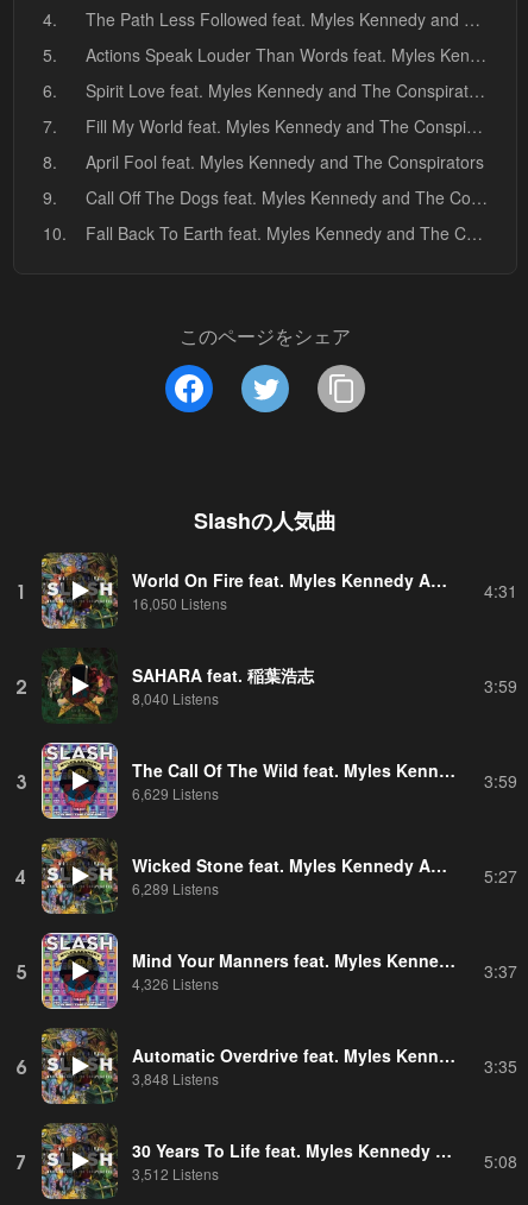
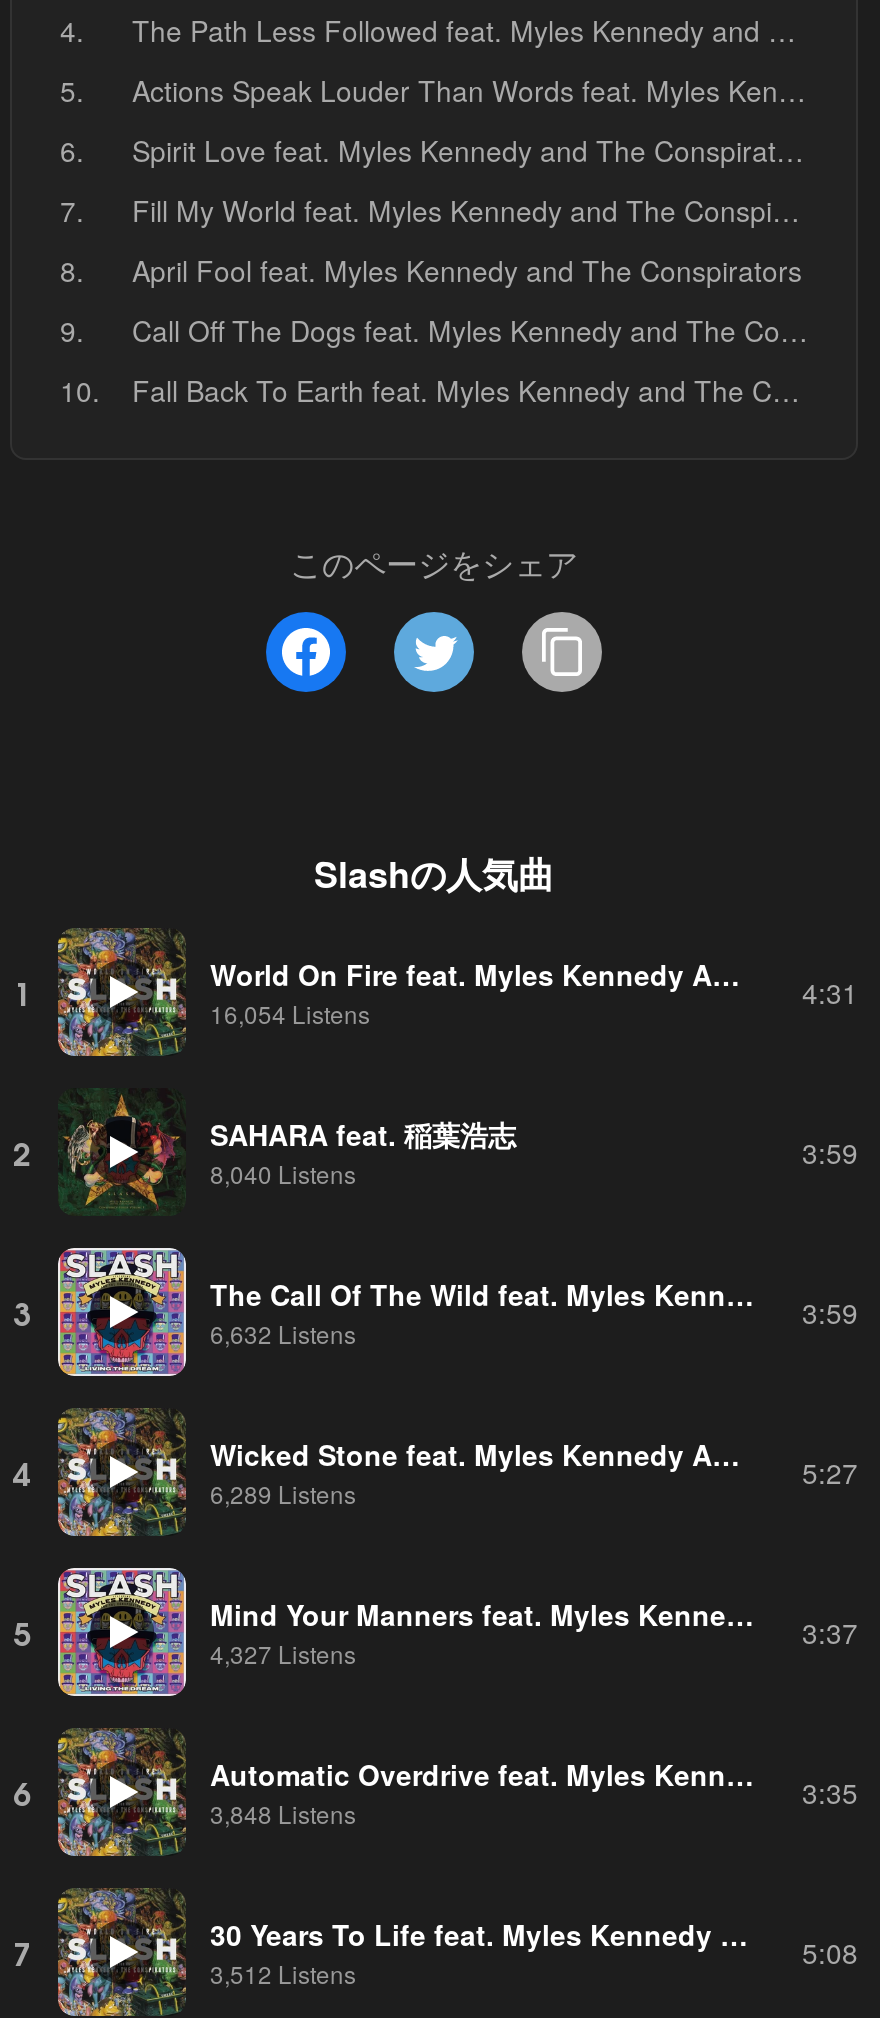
- 16,050 Listens
+ 16,054 Listens

- 6,629 Listens
+ 6,632 Listens

- 4,326 Listens
+ 4,327 Listens
